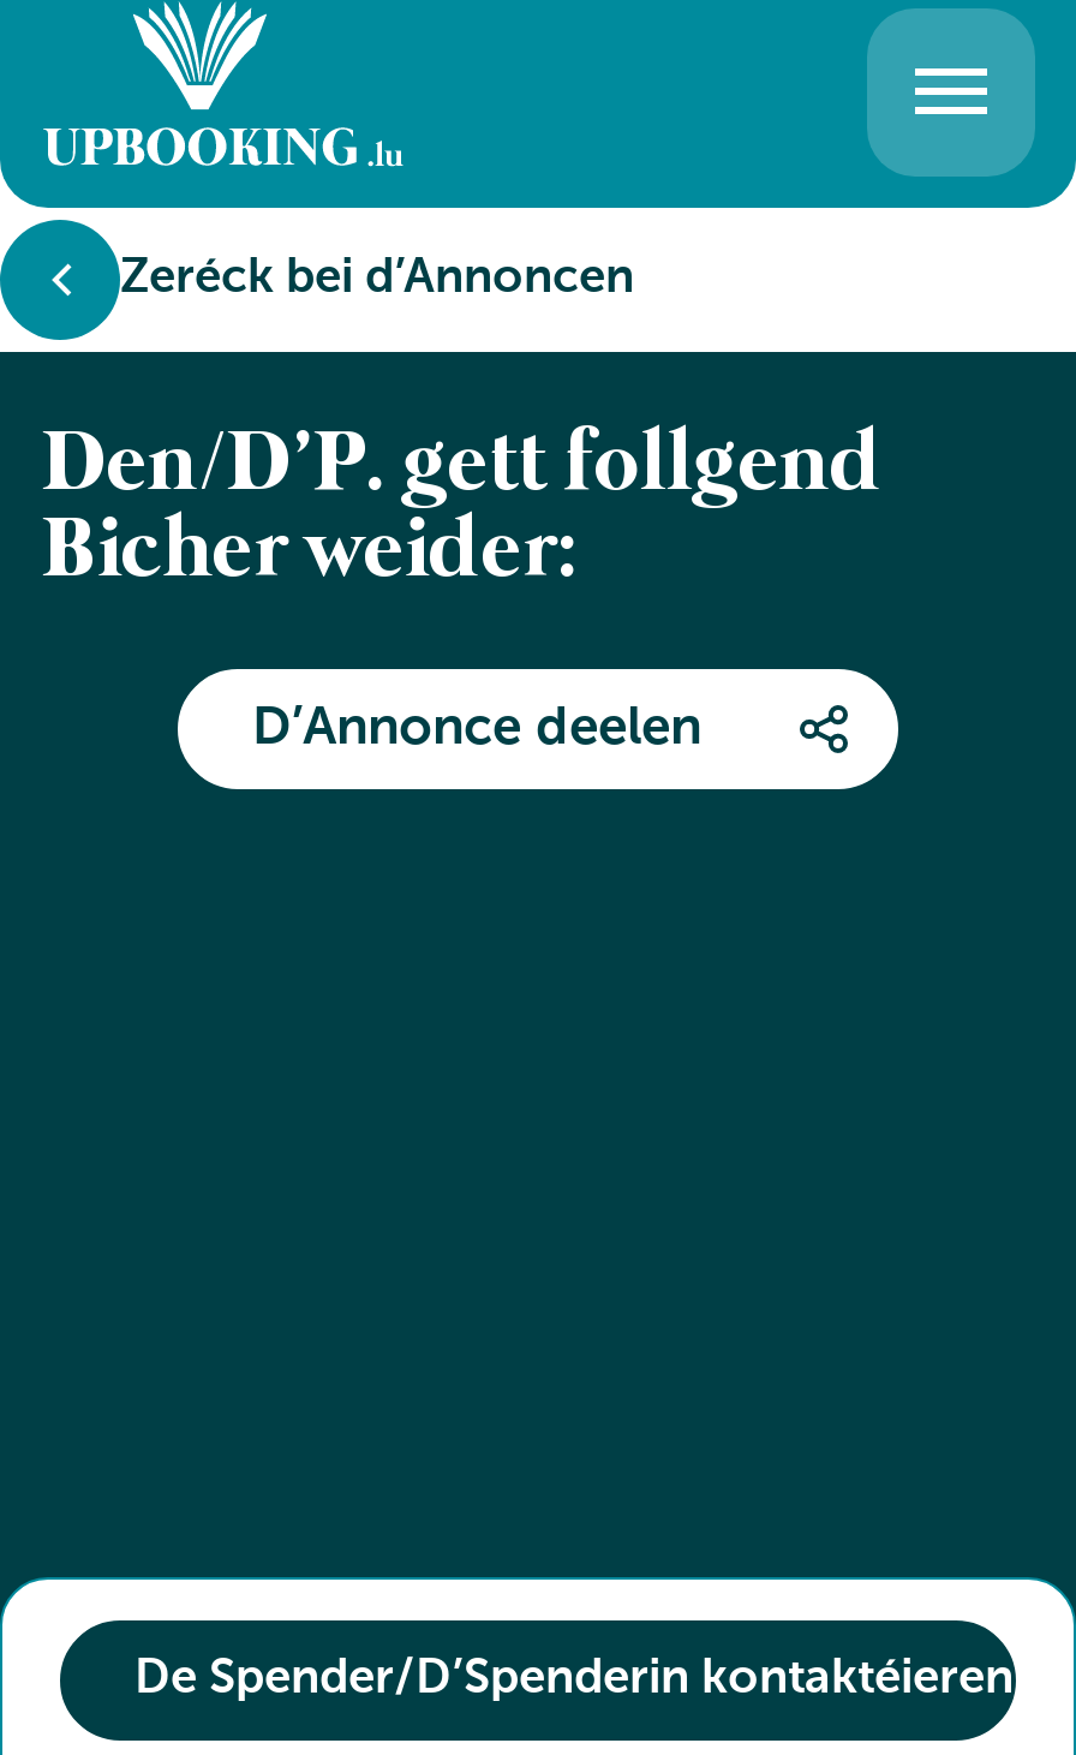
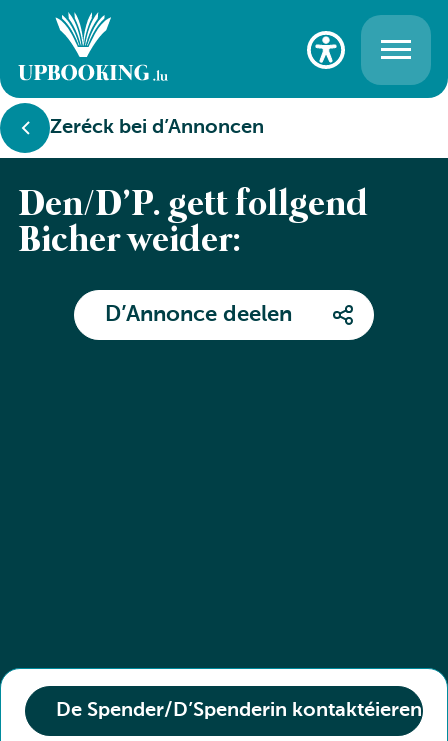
+ [image]
